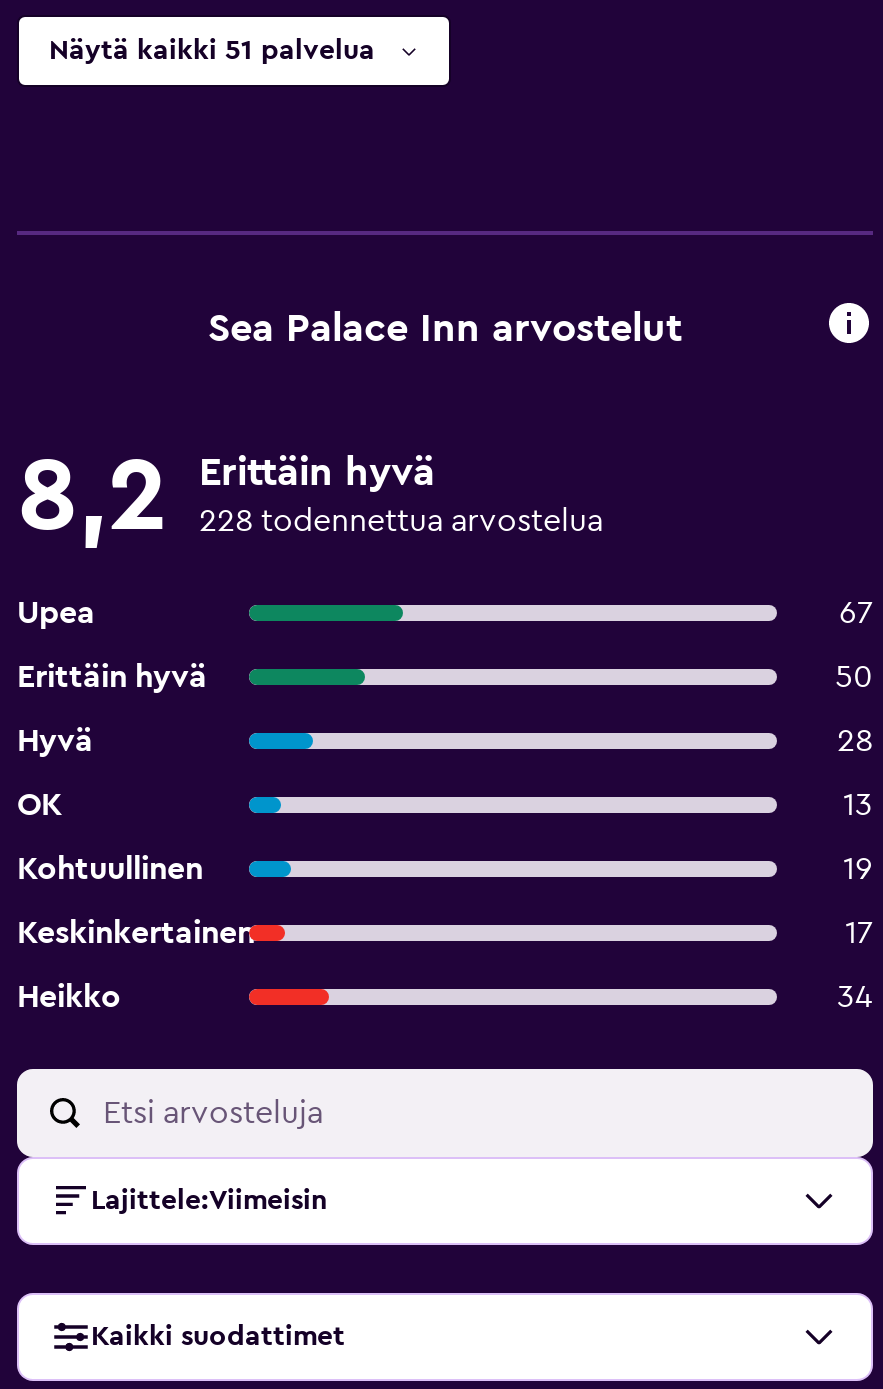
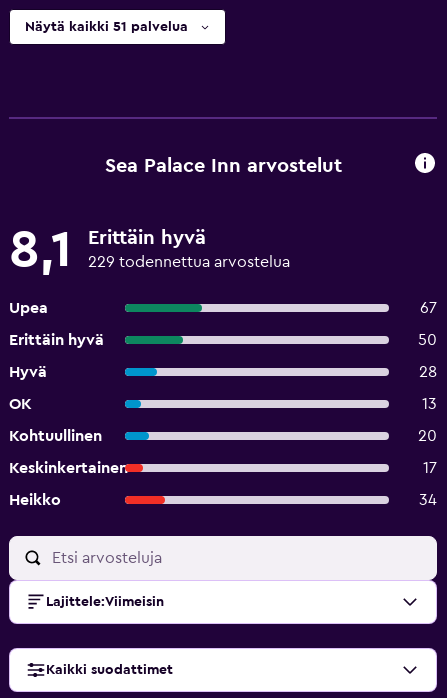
- 8,2
+ 8,1

- 228 todennettua arvostelua
+ 229 todennettua arvostelua

- 19
+ 20
